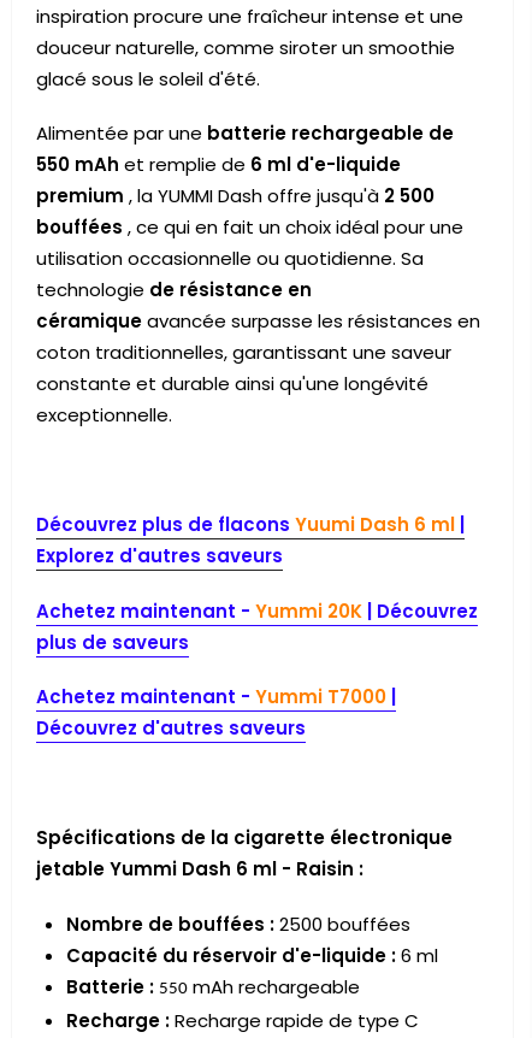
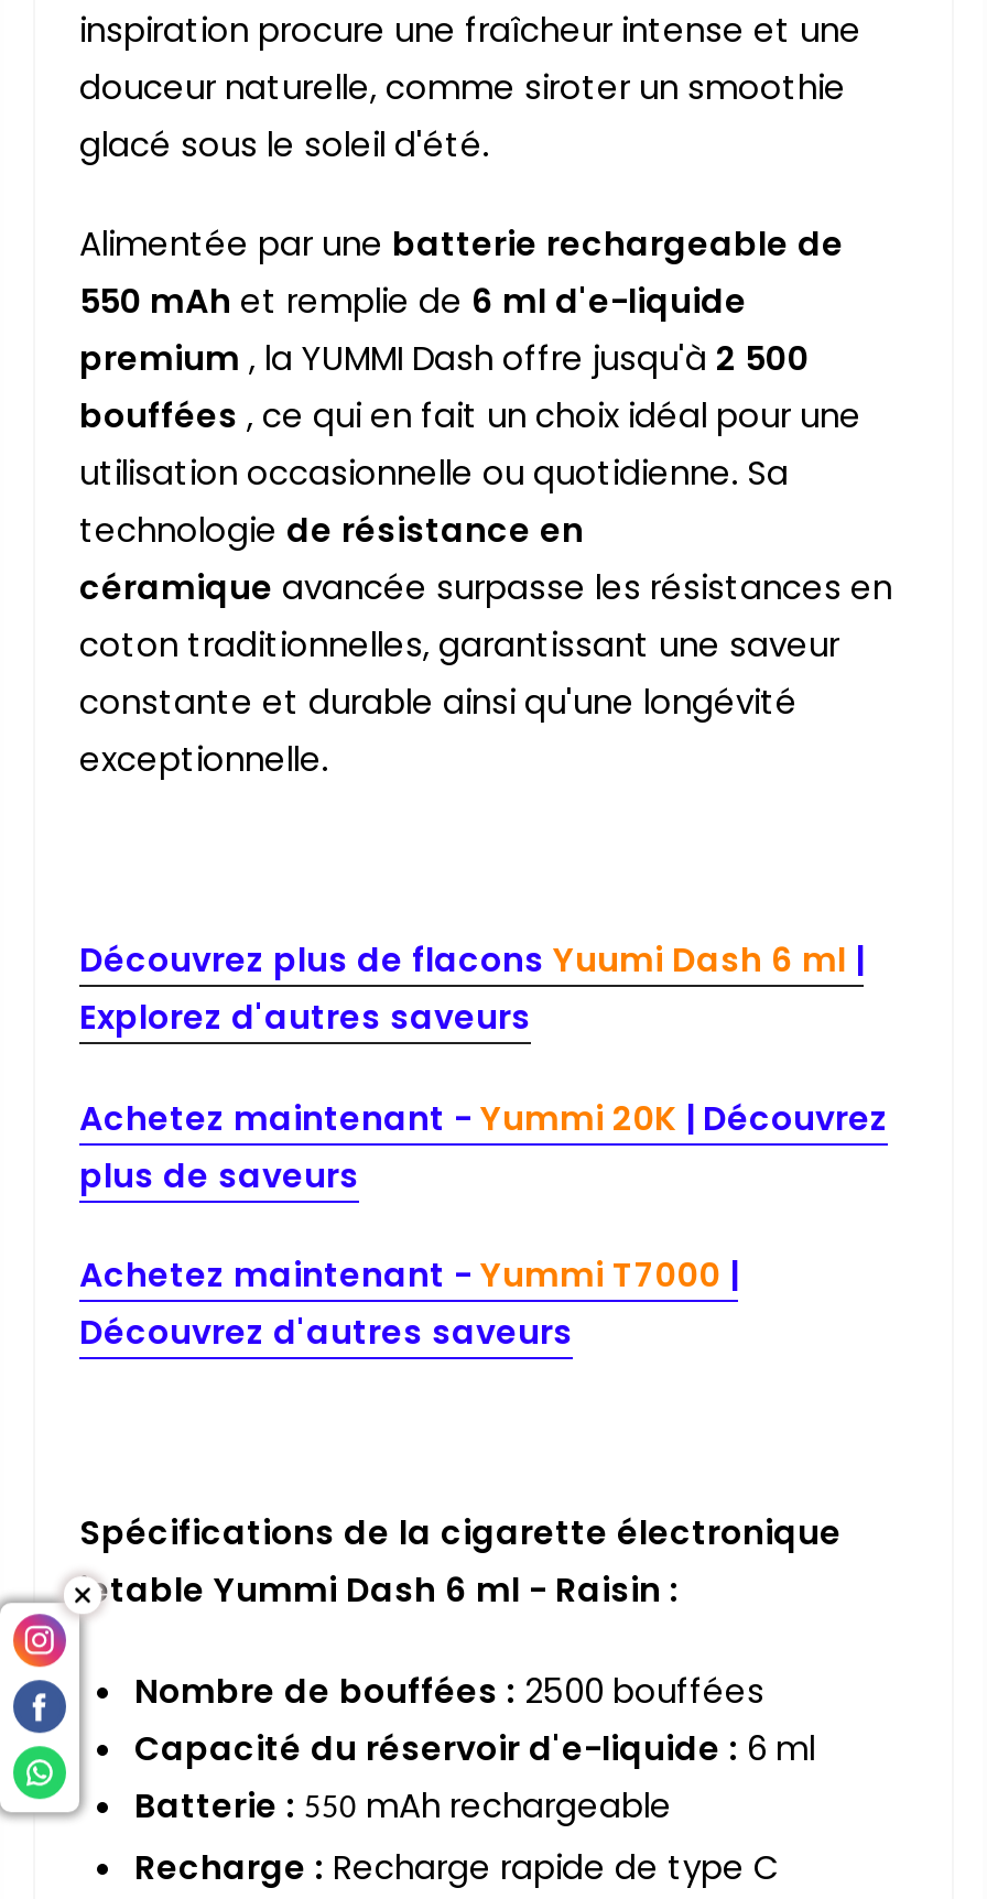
+ [image]
